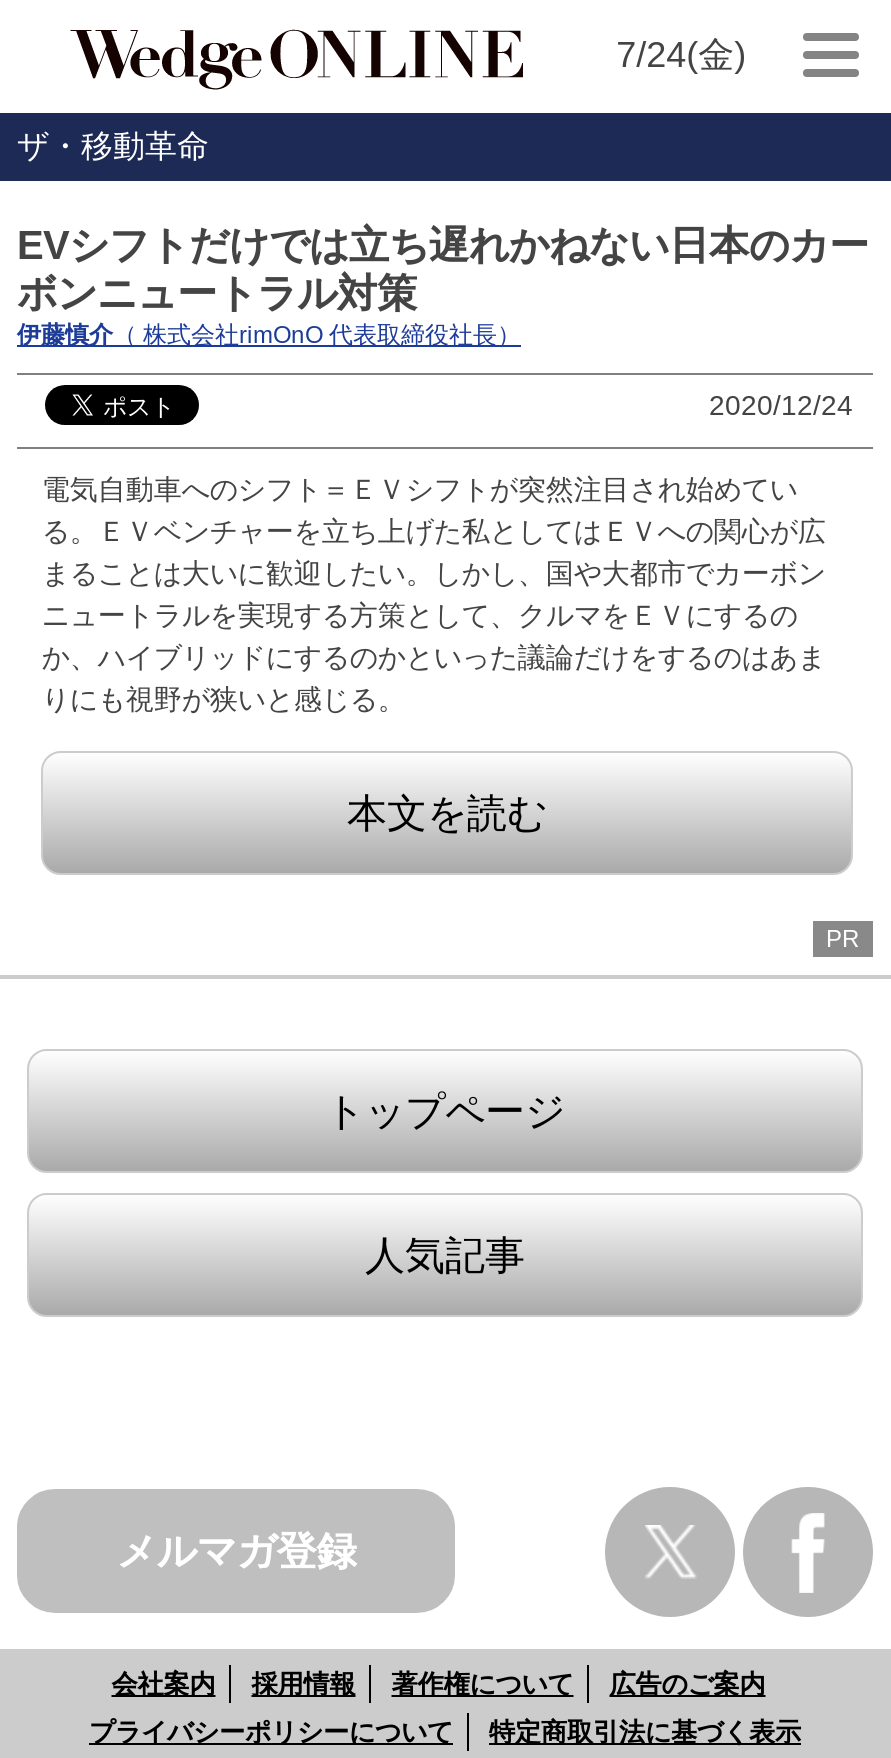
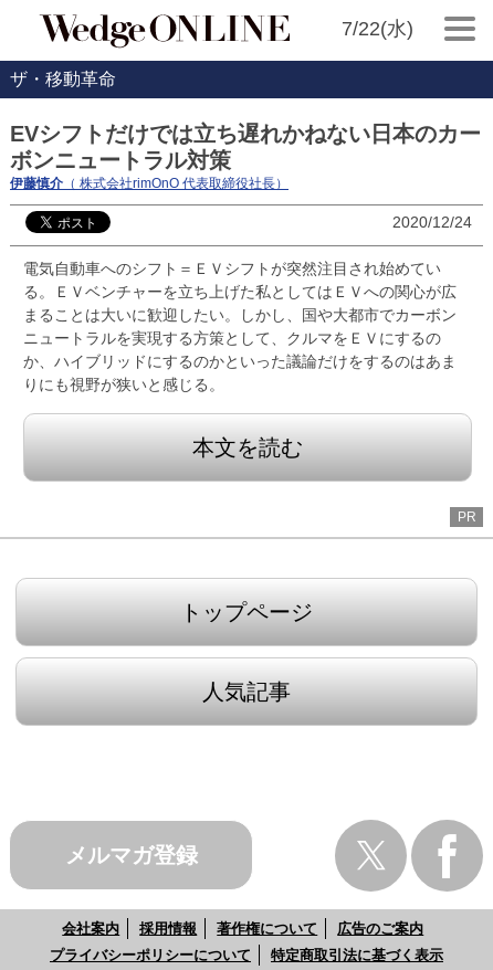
- 7/24(金)
+ 7/22(水)
